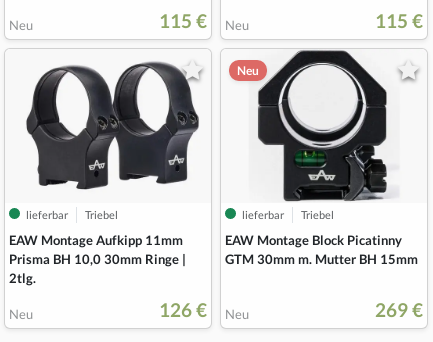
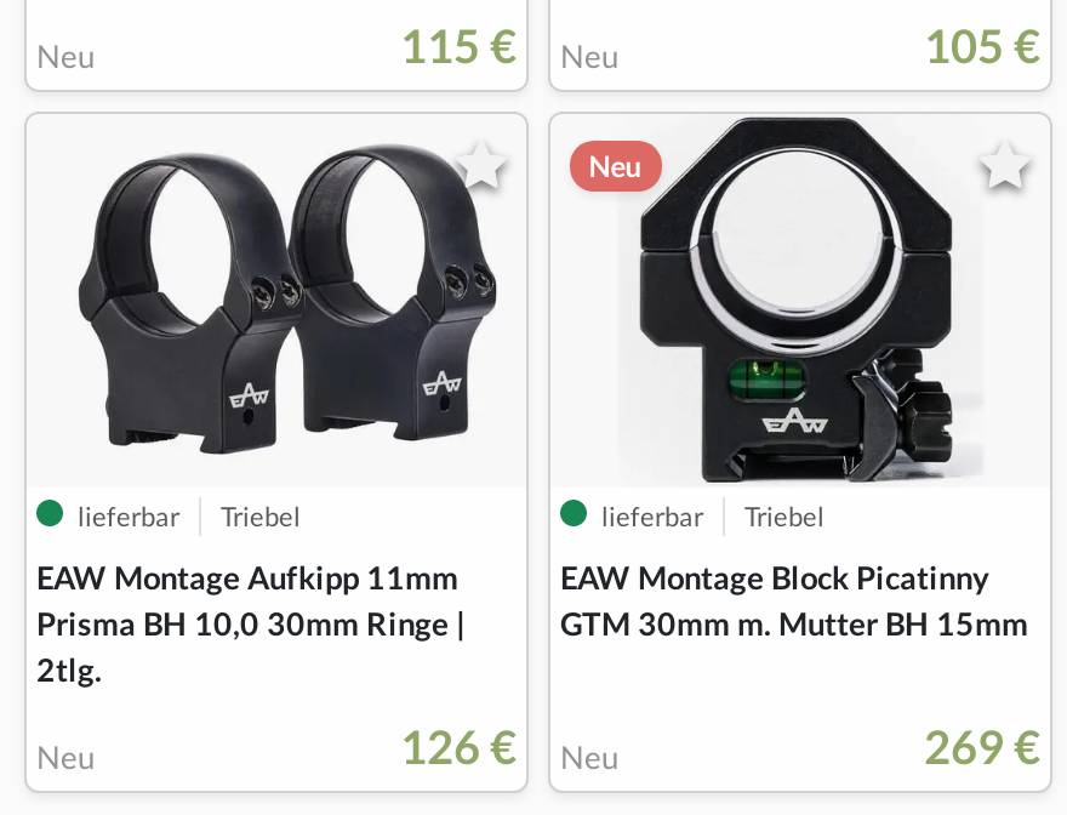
- 115 €
+ 105 €
